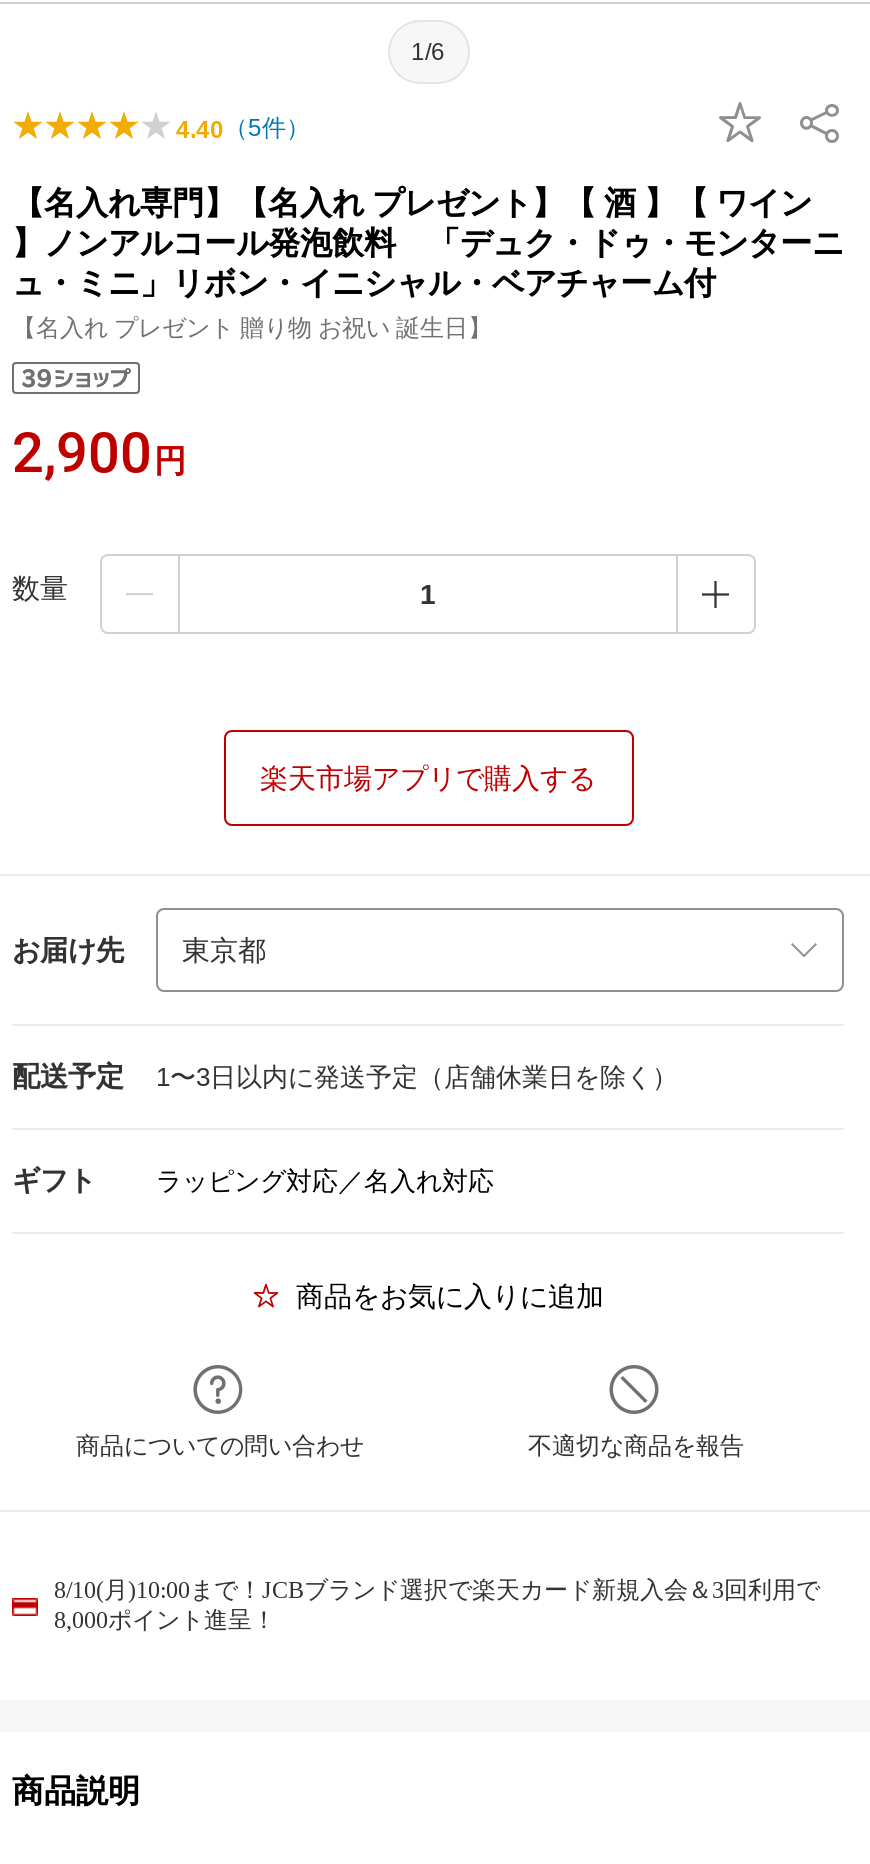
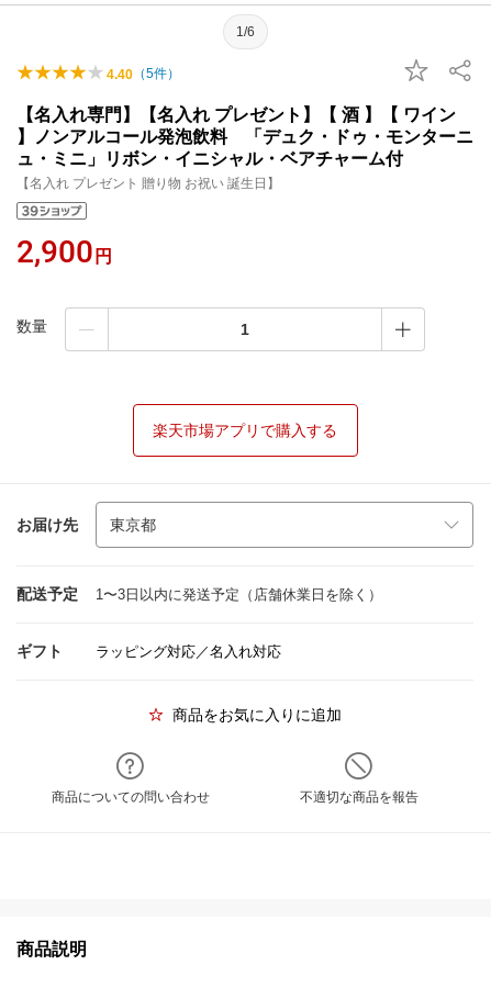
- 8/10(月)10:00まで！JCBブランド選択で楽天カード新規入会＆3回利用で
- 8,000ポイント進呈！
